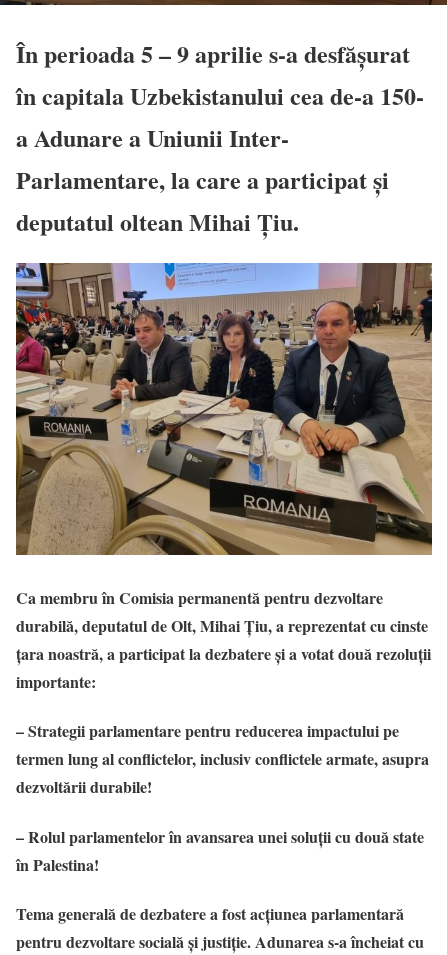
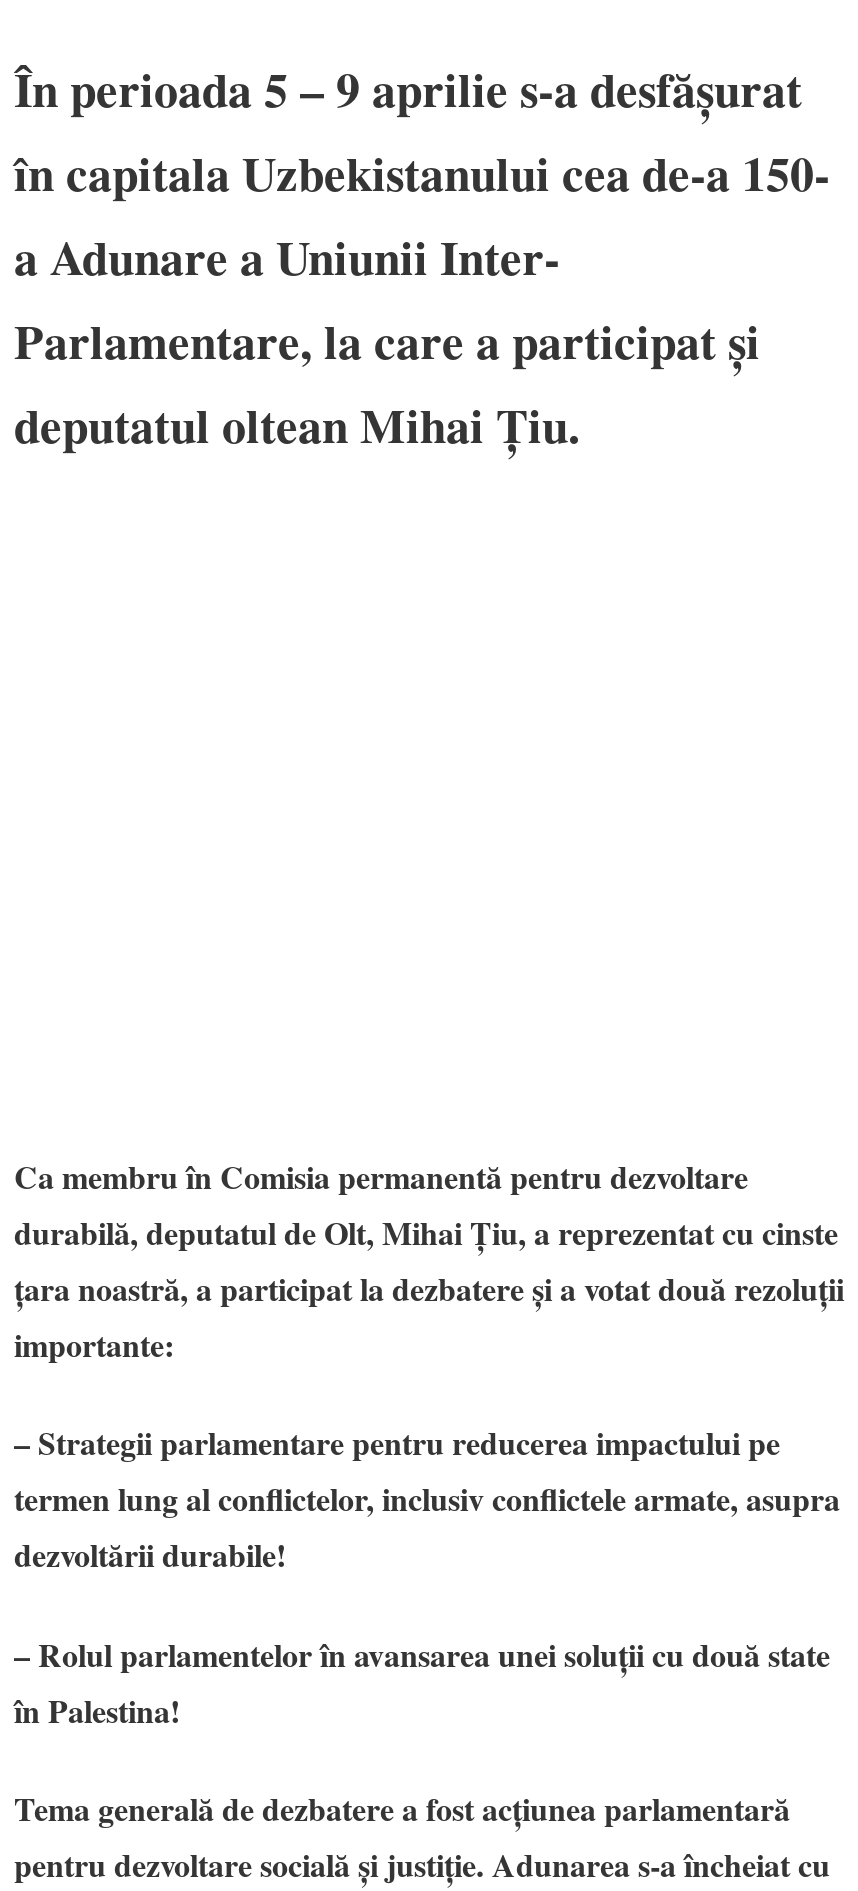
- [image]
